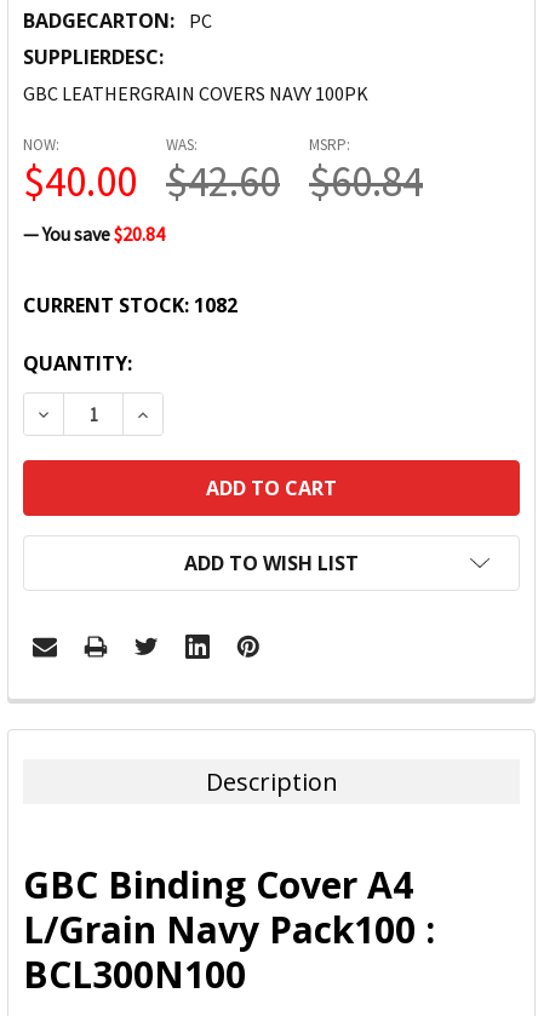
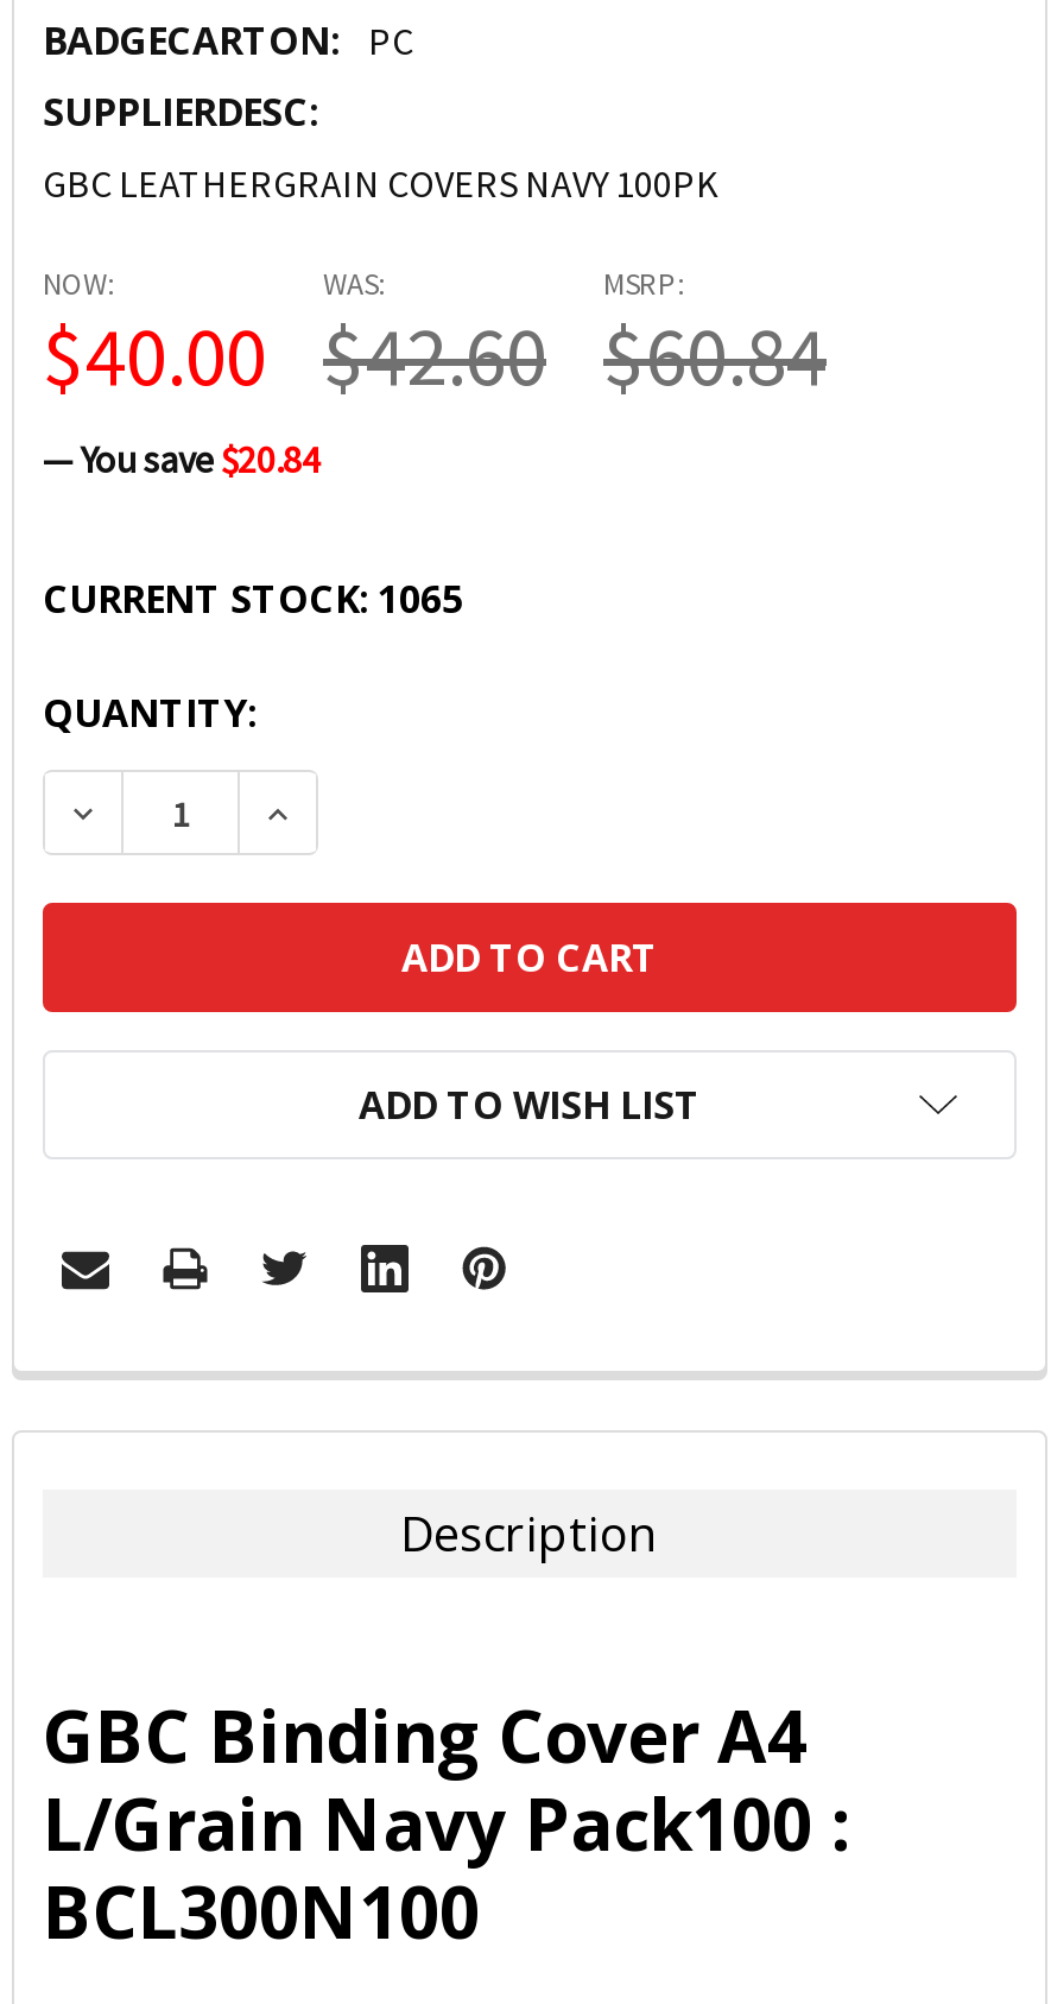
- CURRENT STOCK: 1082
+ CURRENT STOCK: 1065
